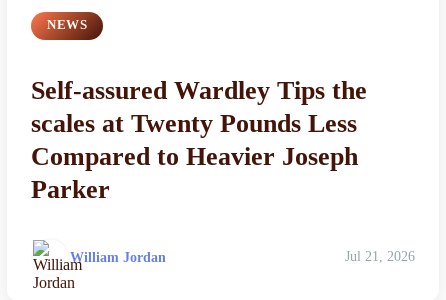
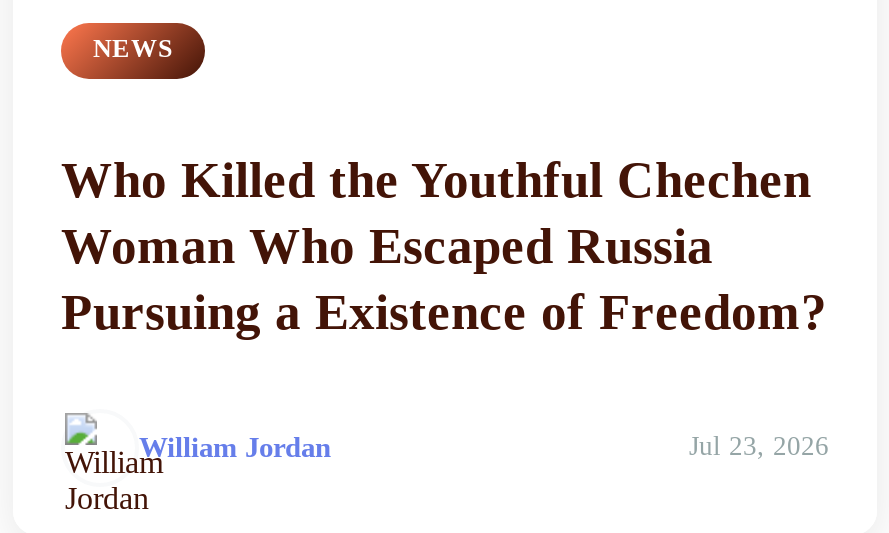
- Self-assured Wardley Tips the
- scales at Twenty Pounds Less
- Compared to Heavier Joseph
- Parker
+ Who Killed the Youthful Chechen
+ Woman Who Escaped Russia
+ Pursuing a Existence of Freedom?

- Jul 21, 2026
+ Jul 23, 2026
